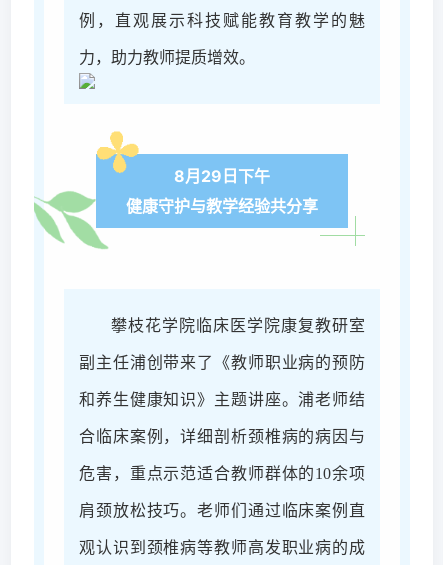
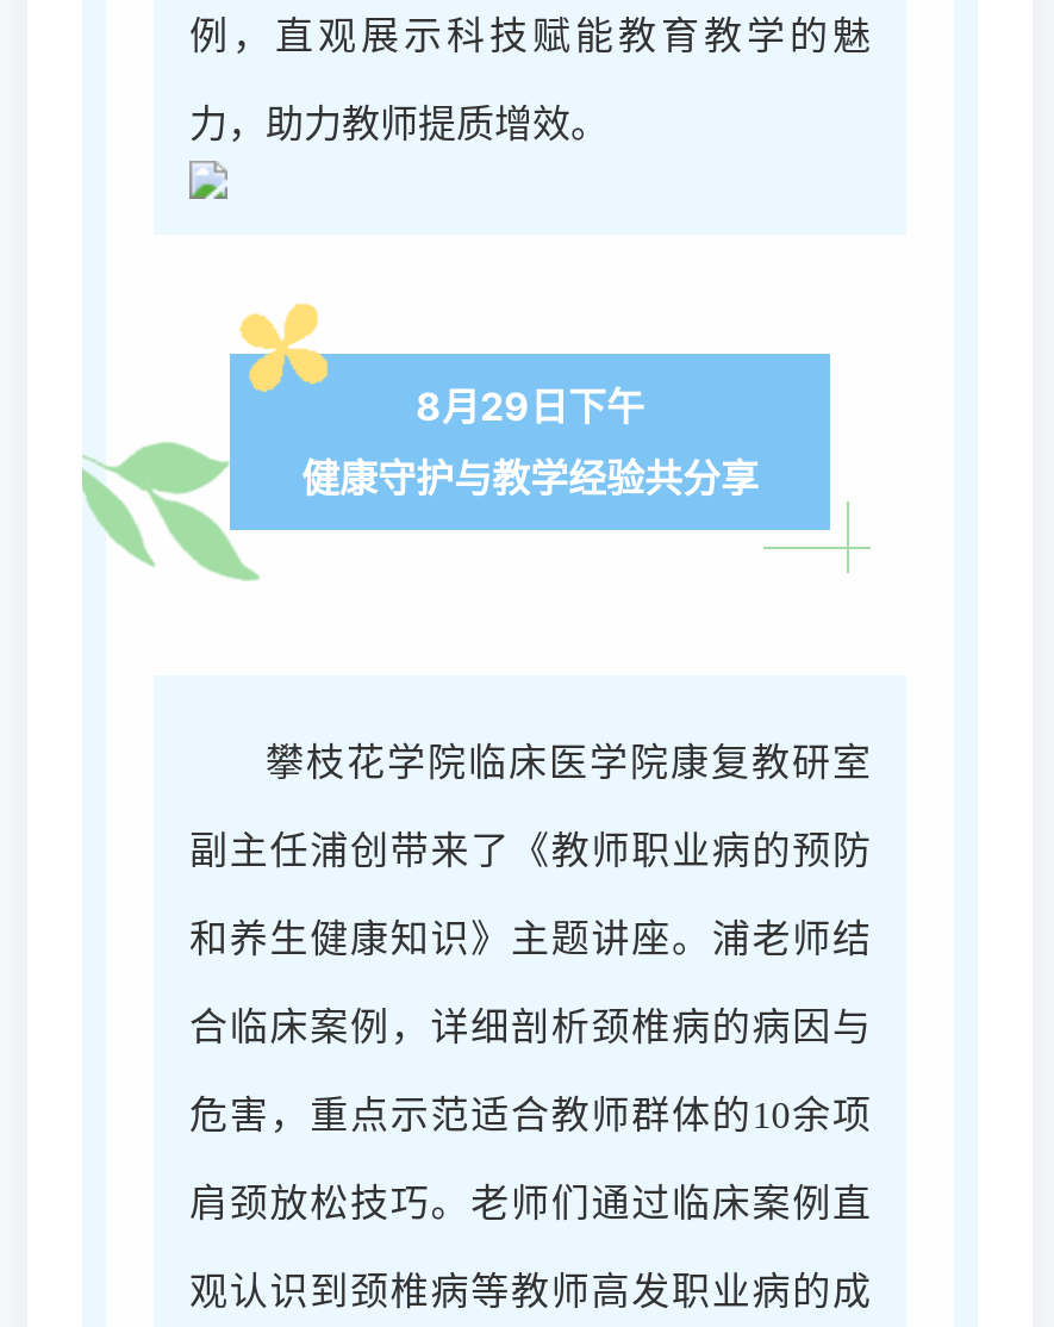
- [image]
+ [image]
